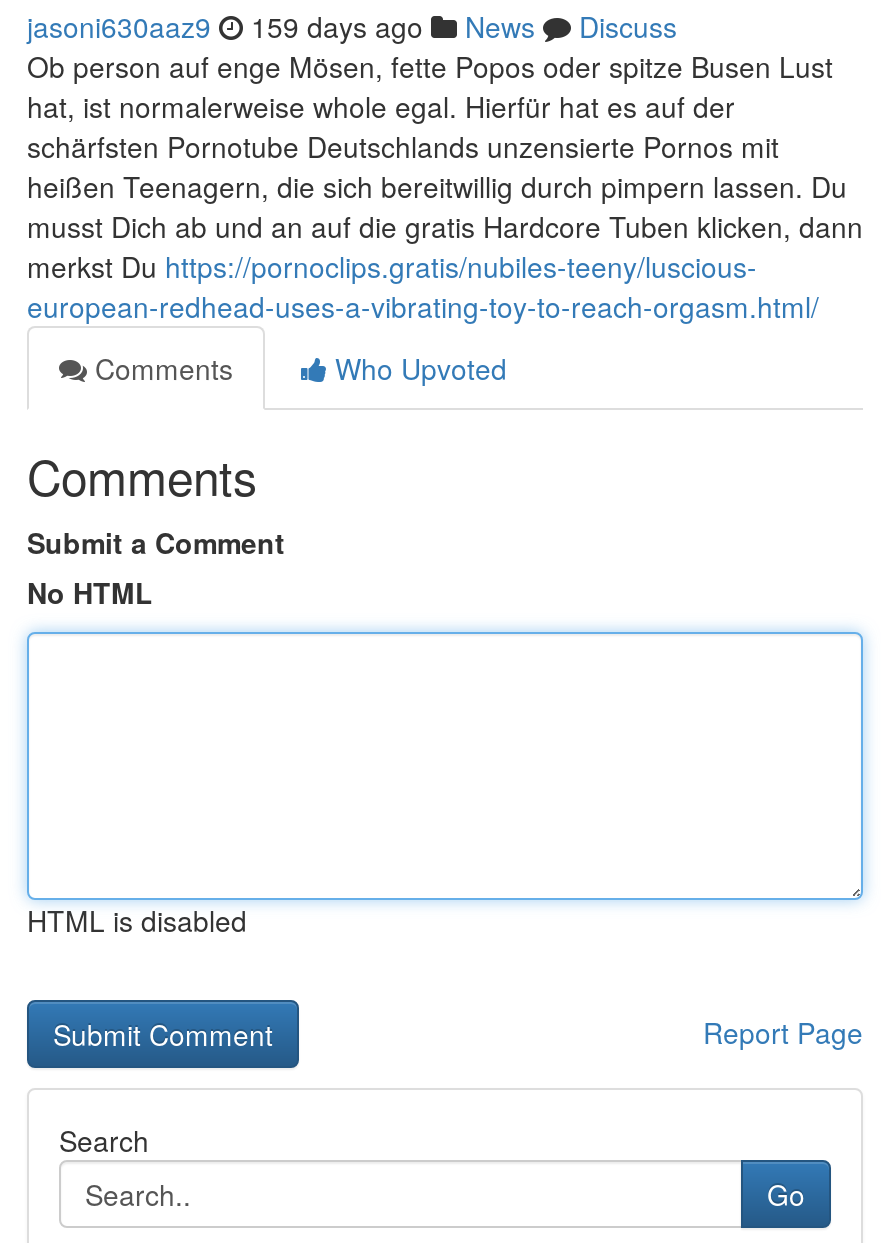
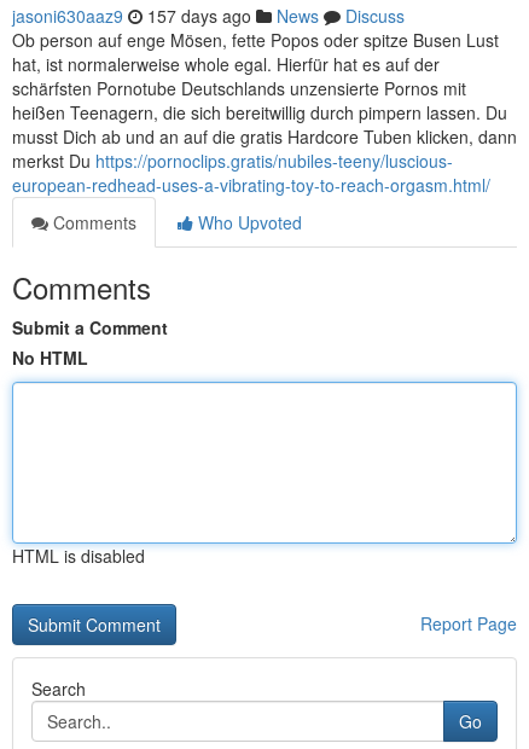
- jasoni630aaz9 159 days ago News Discuss
+ jasoni630aaz9 157 days ago News Discuss
